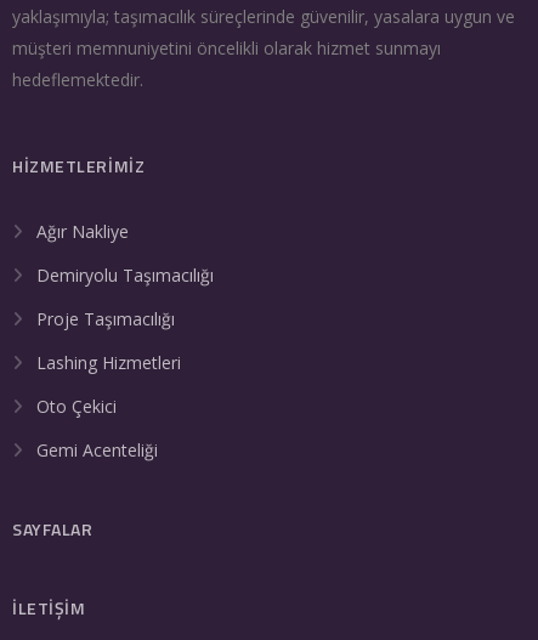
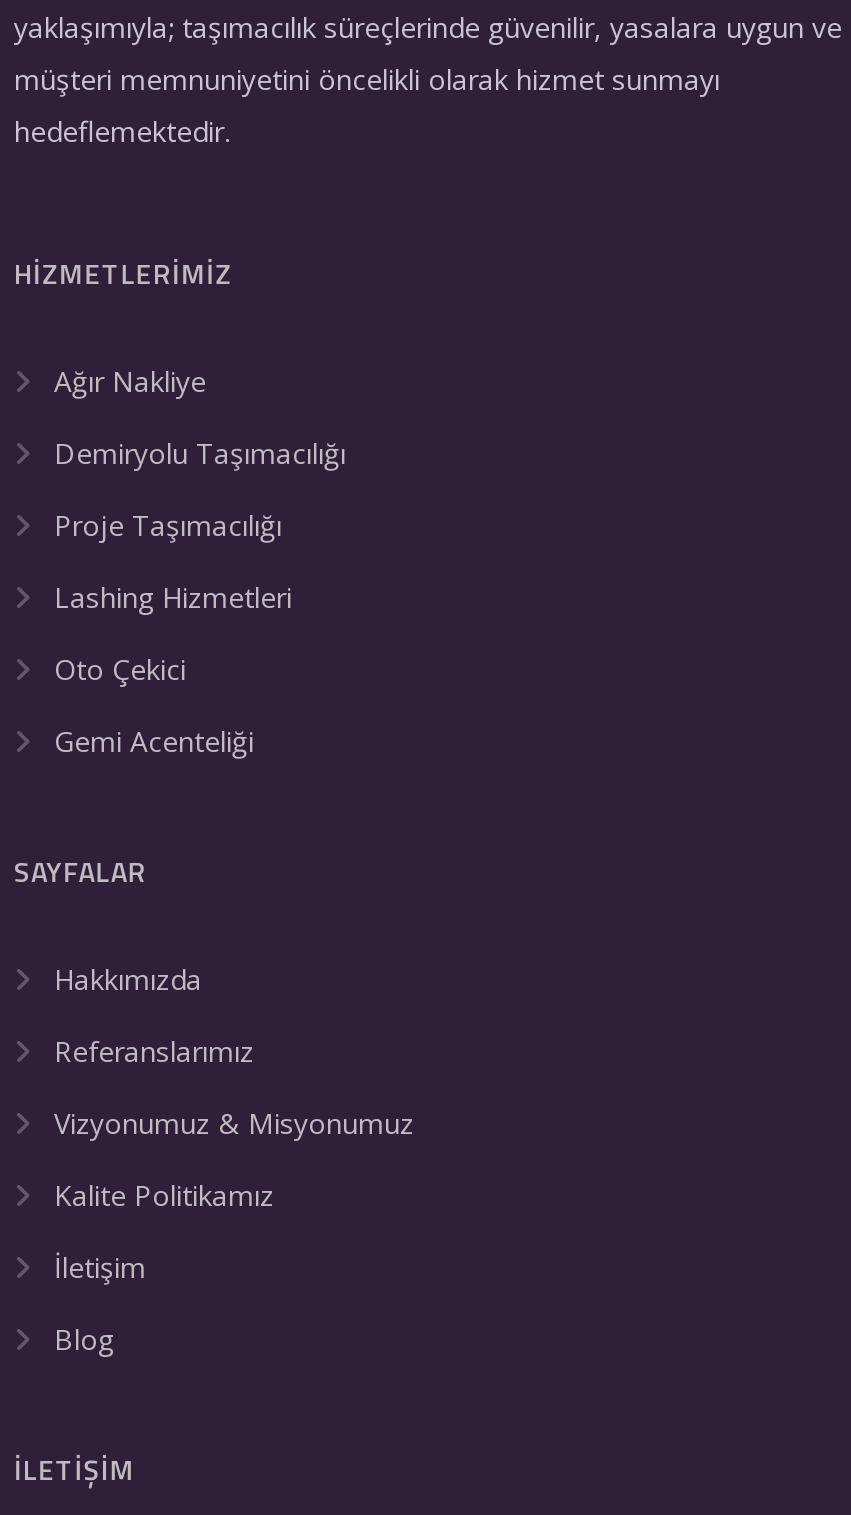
+ Hakkımızda
+ Referanslarımız
+ Vizyonumuz & Misyonumuz
+ Kalite Politikamız
+ İletişim
+ Blog
